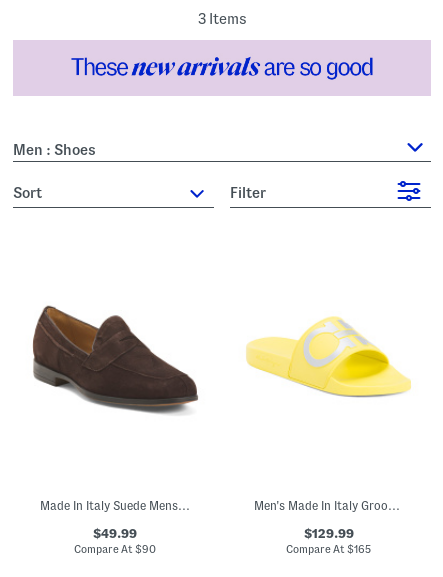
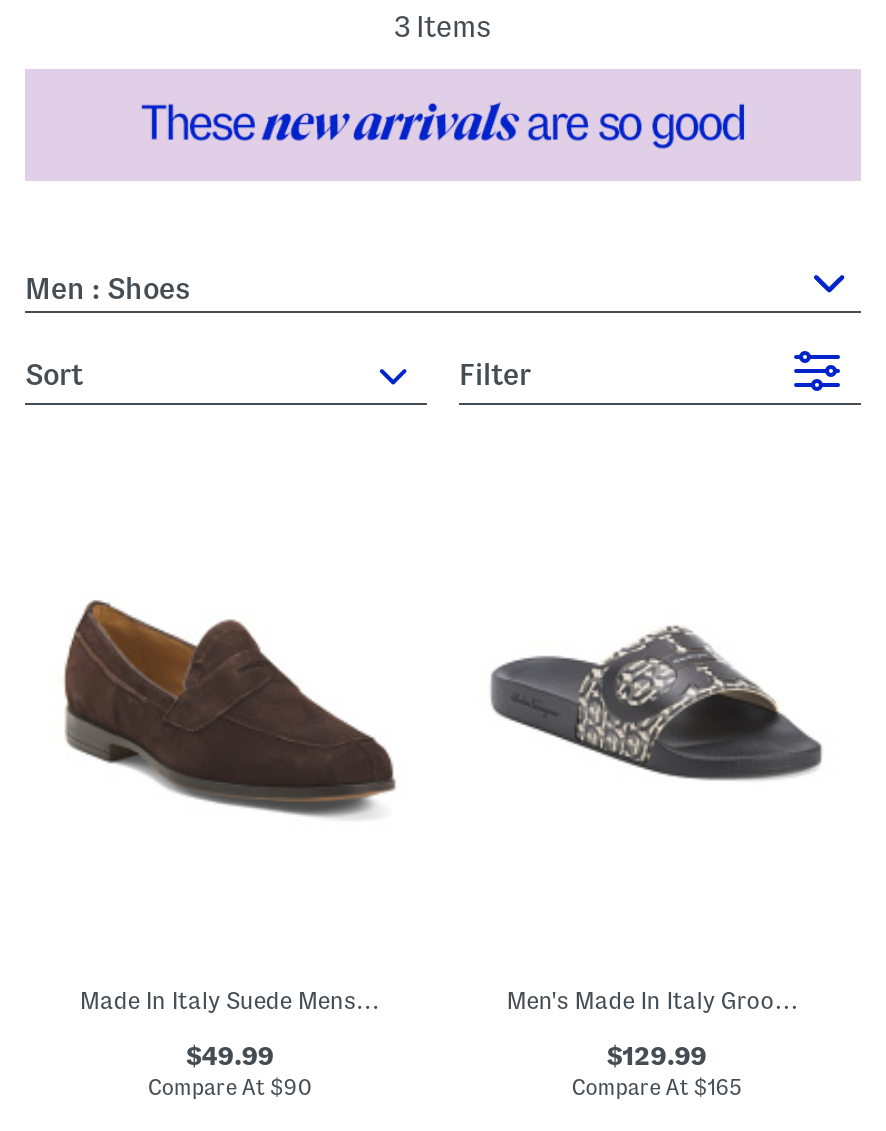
- [image]
+ [image]
